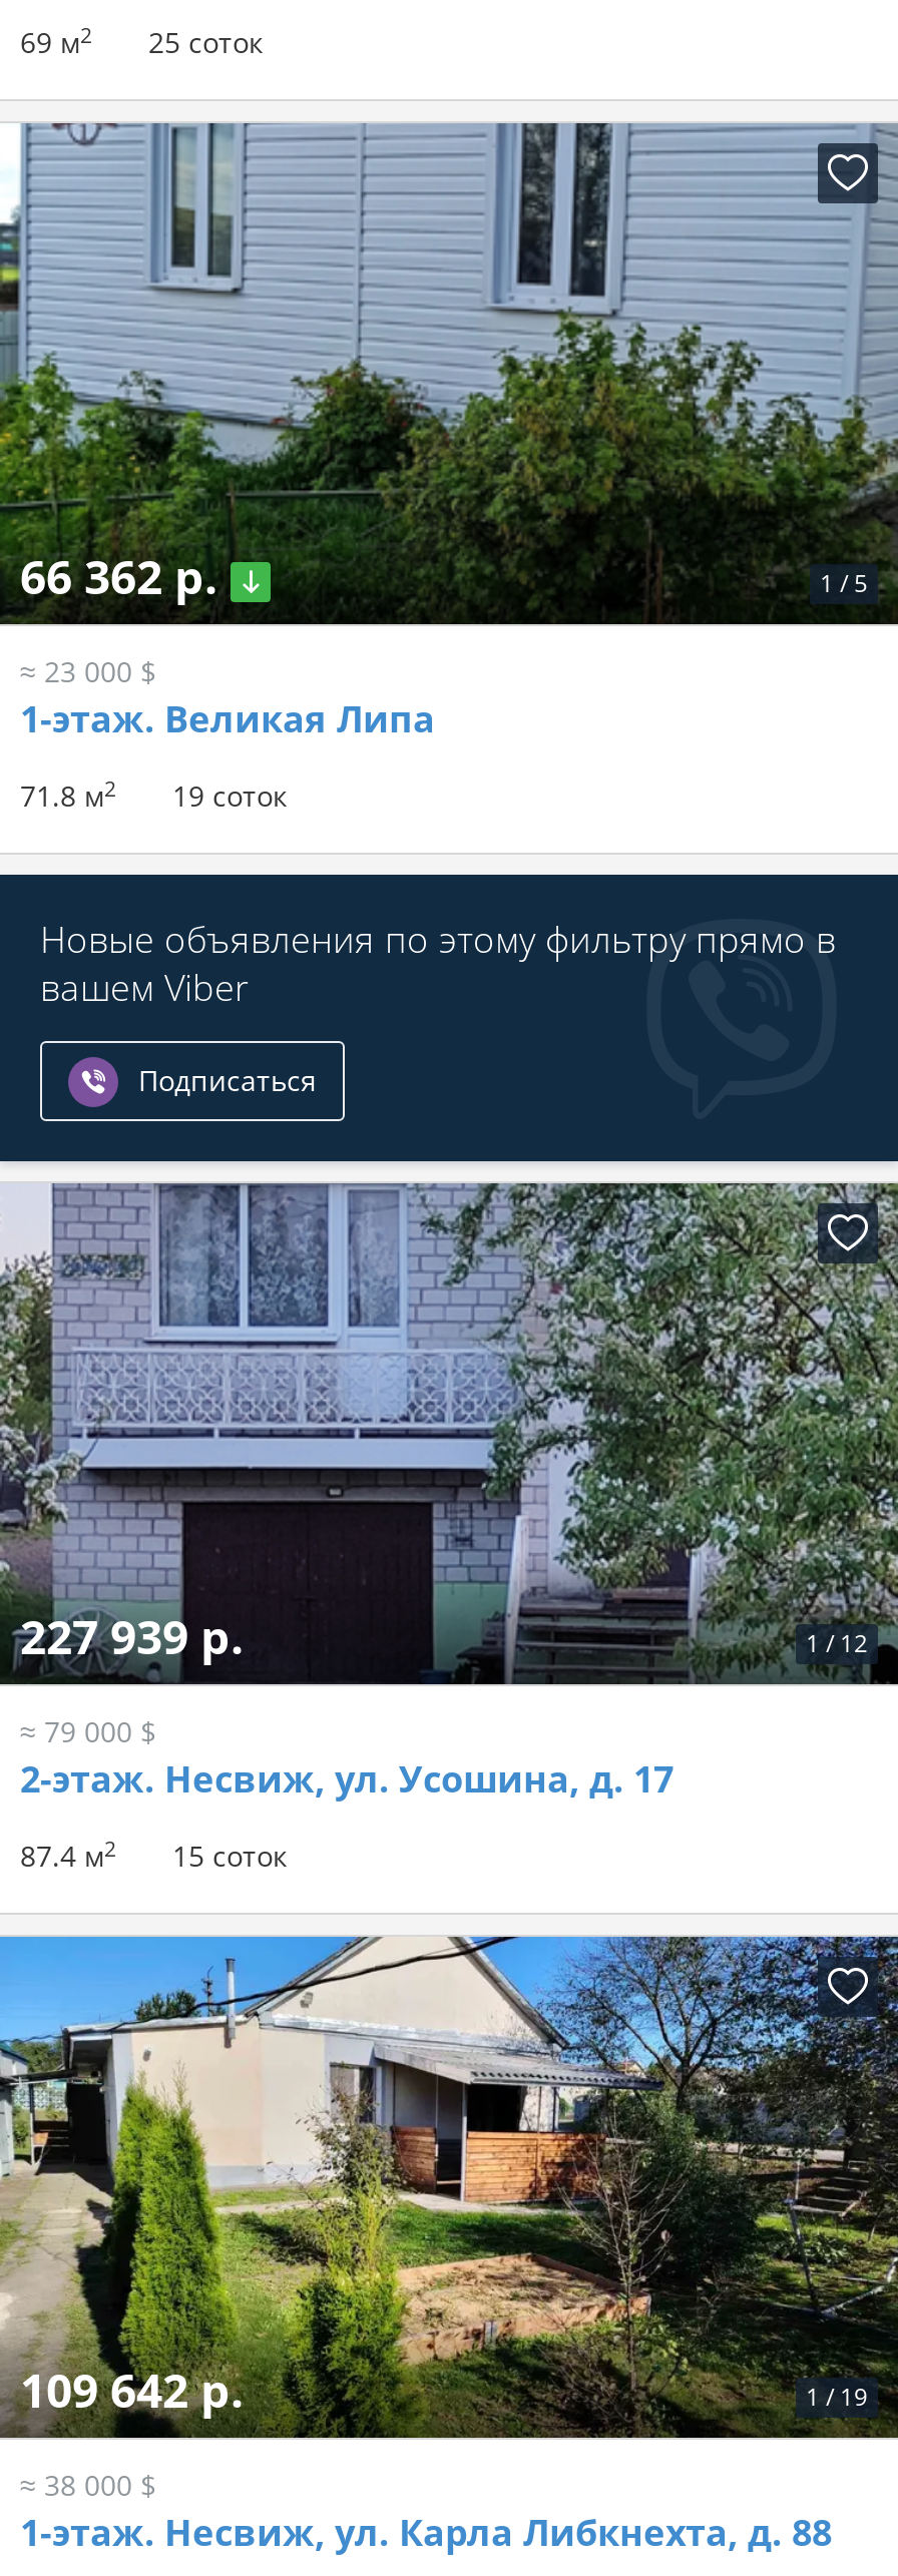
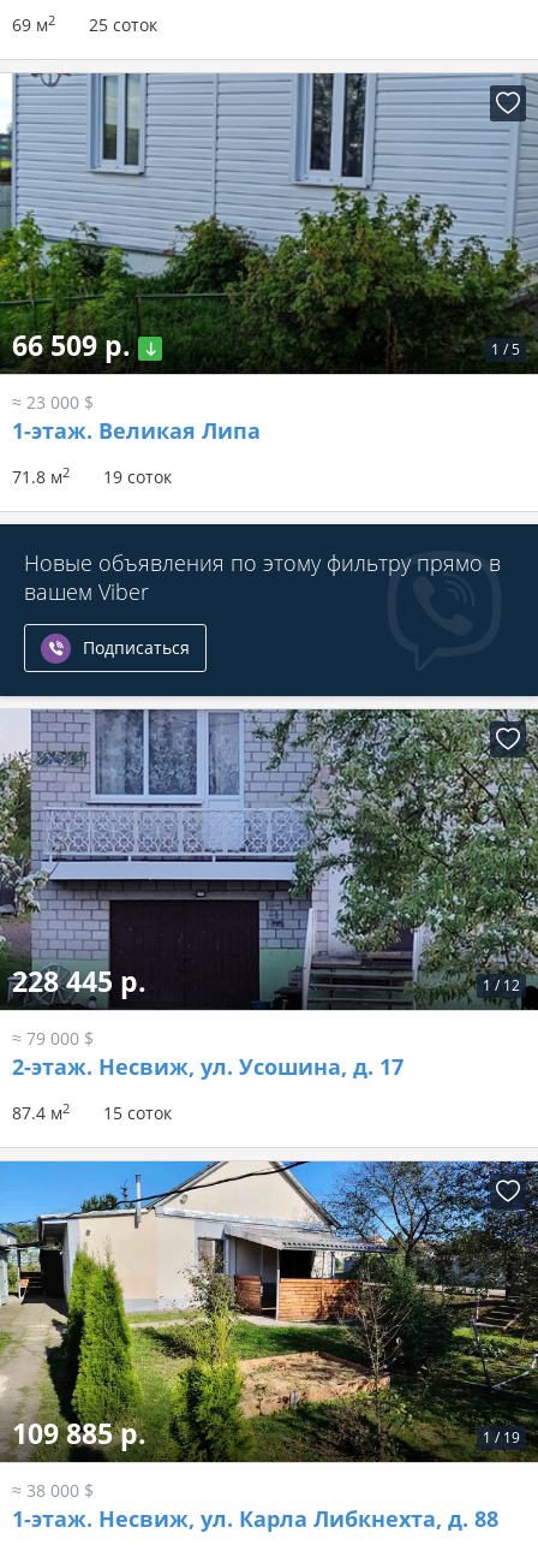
- 66 362 р.
+ 66 509 р.

- 227 939 р.
+ 228 445 р.

- 109 642 р.
+ 109 885 р.
